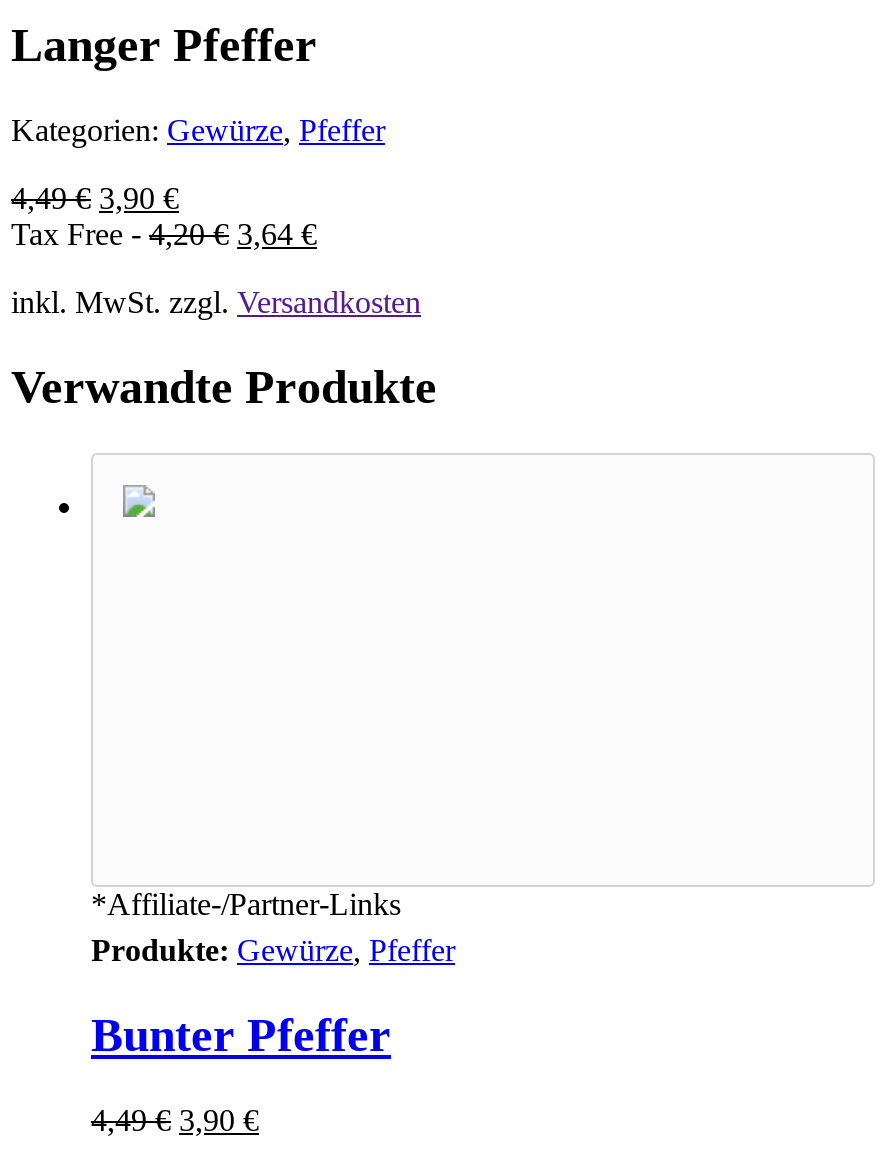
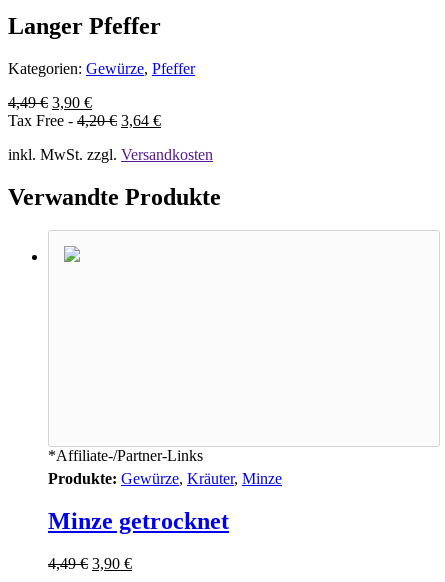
- Produkte: Gewürze, Pfeffer
+ Produkte: Gewürze, Kräuter, Minze

- Bunter Pfeffer
+ Minze getrocknet
